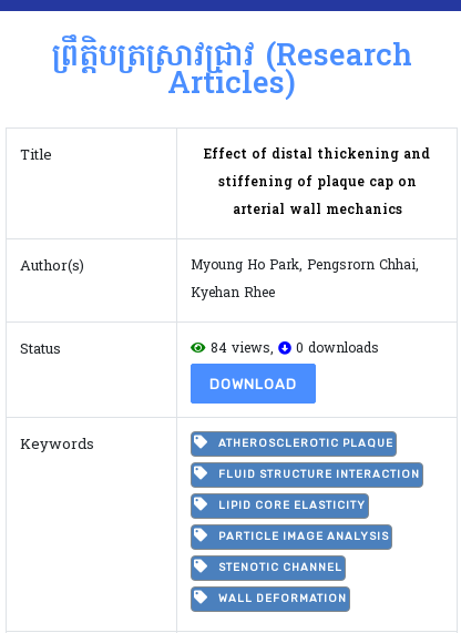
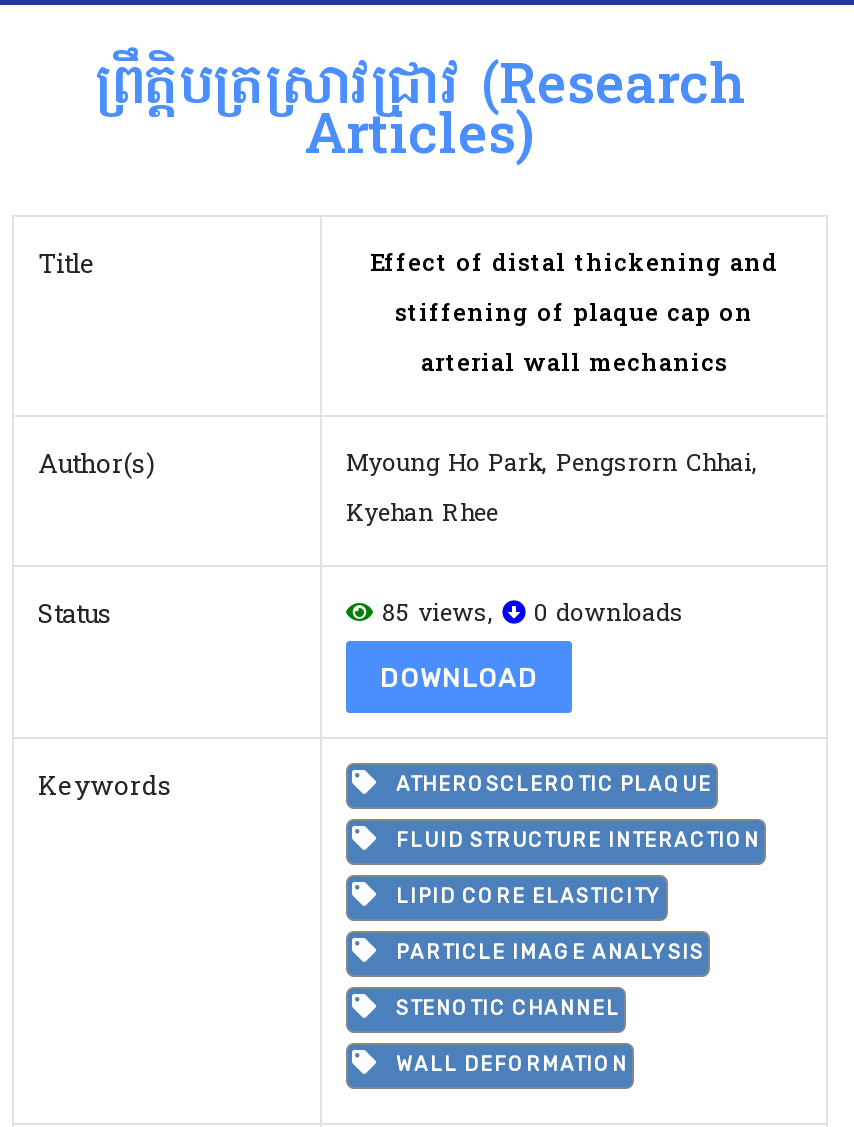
- 84 views, 0 downloads
+ 85 views, 0 downloads
